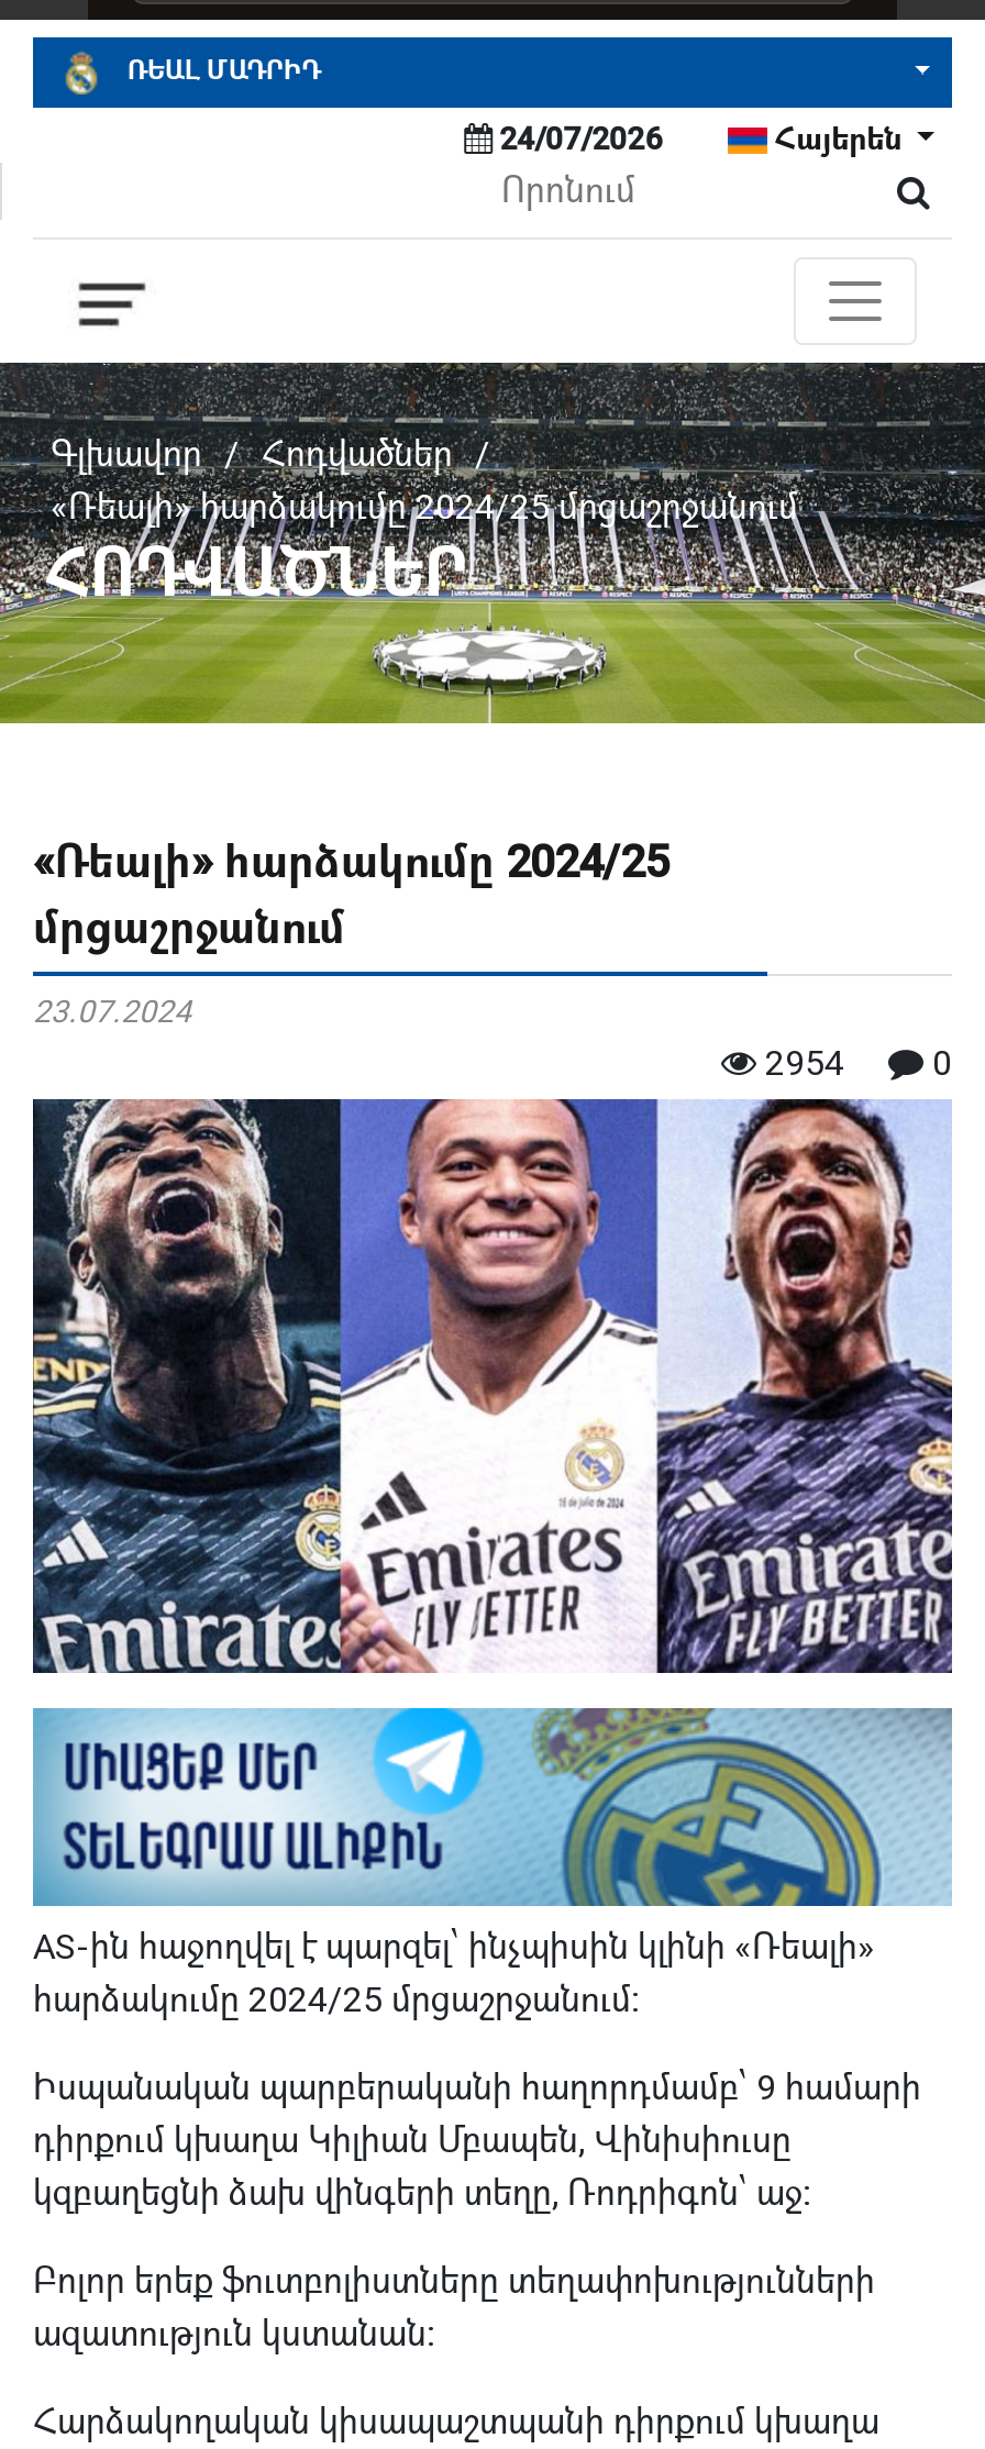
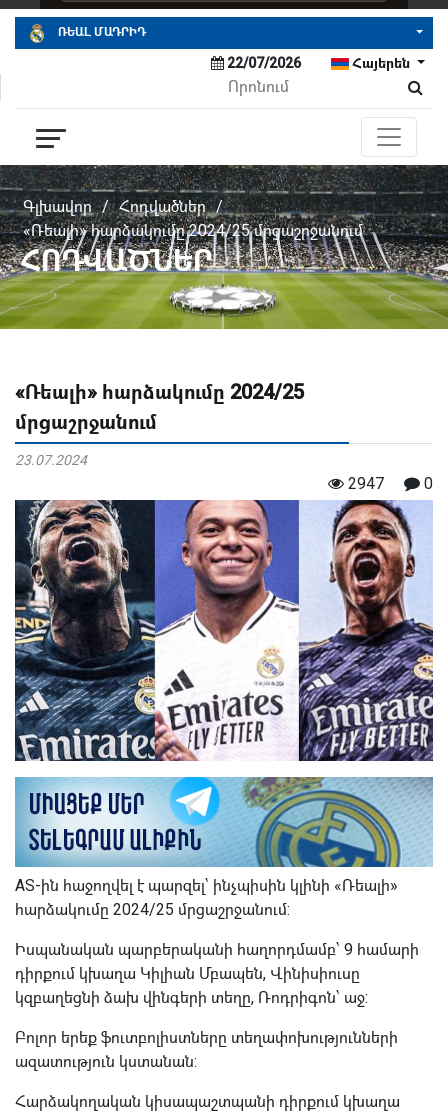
- 24/07/2026
+ 22/07/2026

- 2954 0
+ 2947 0
